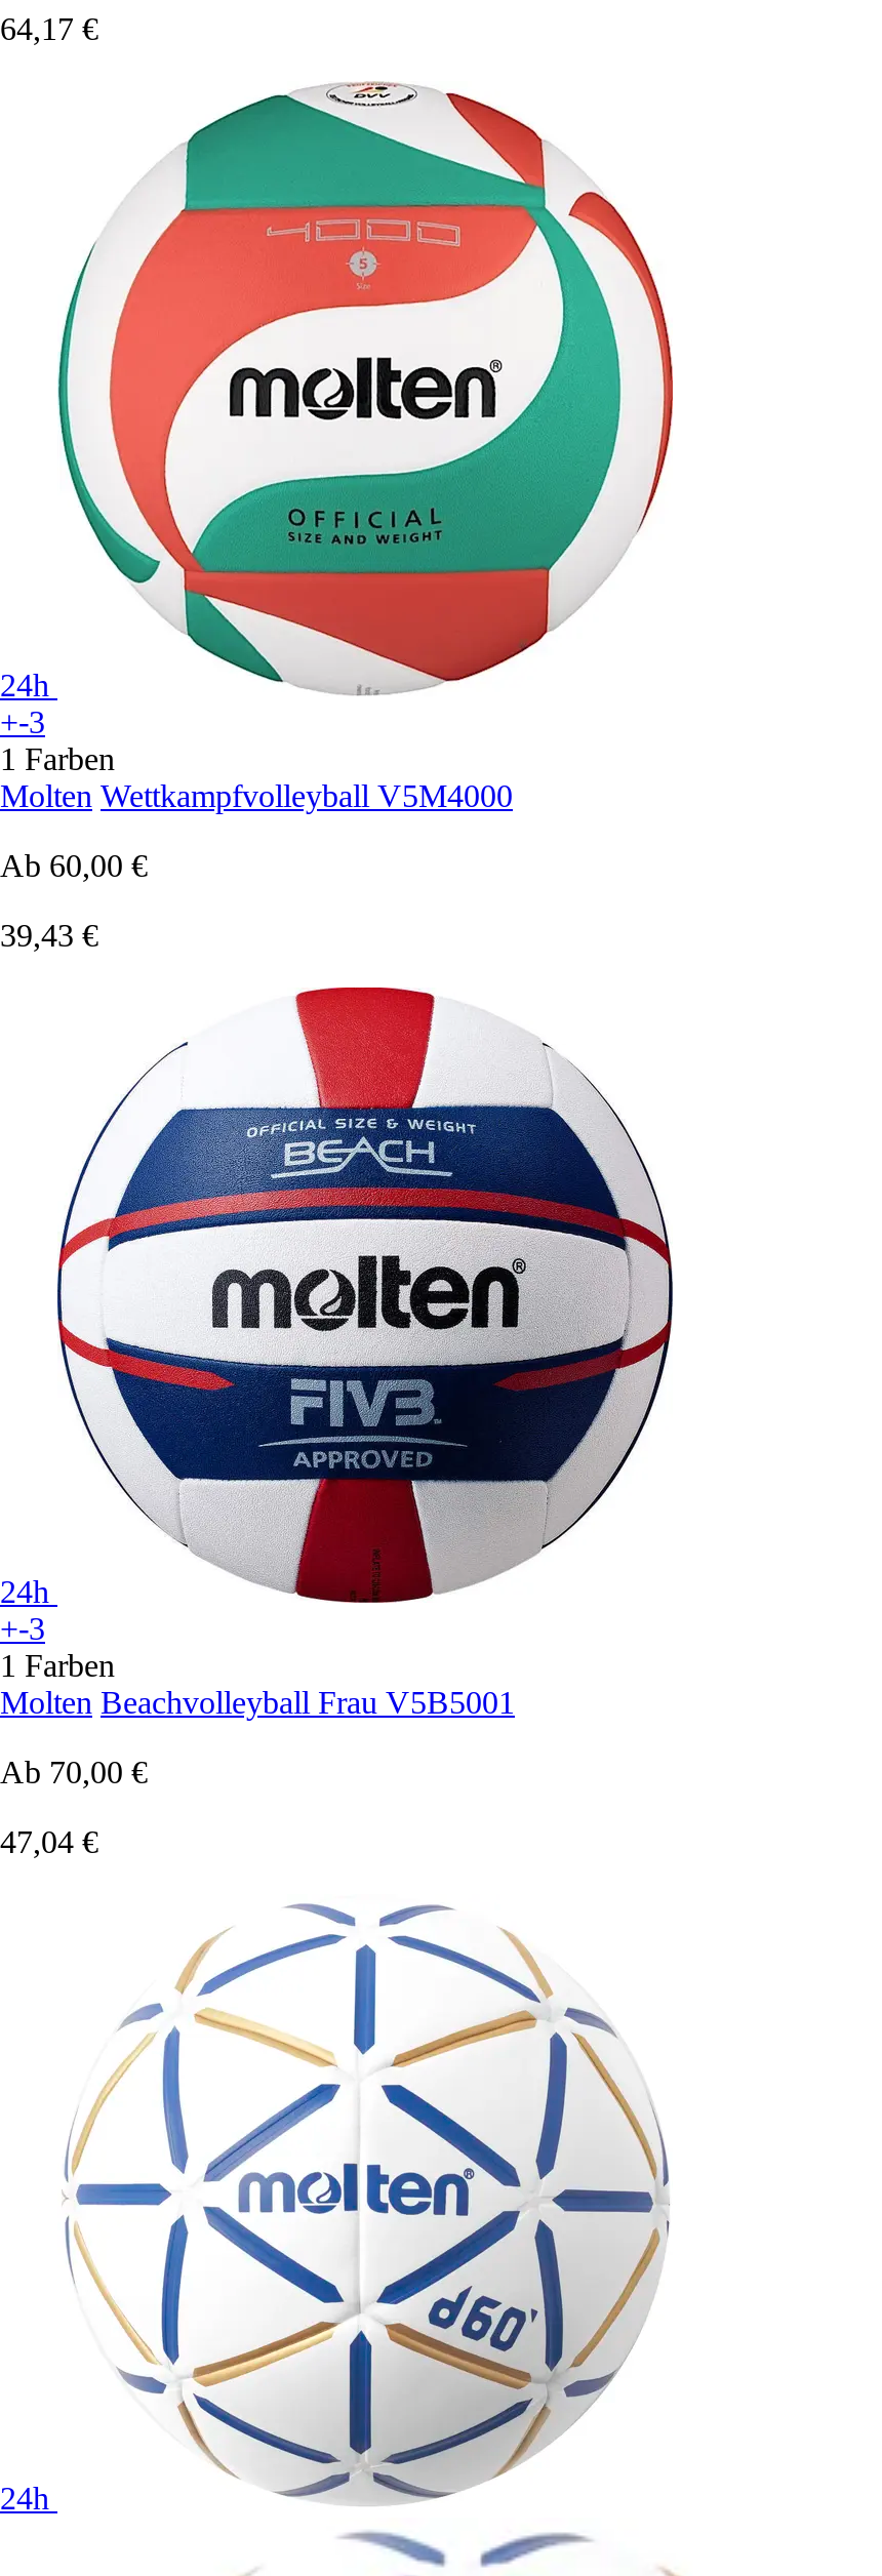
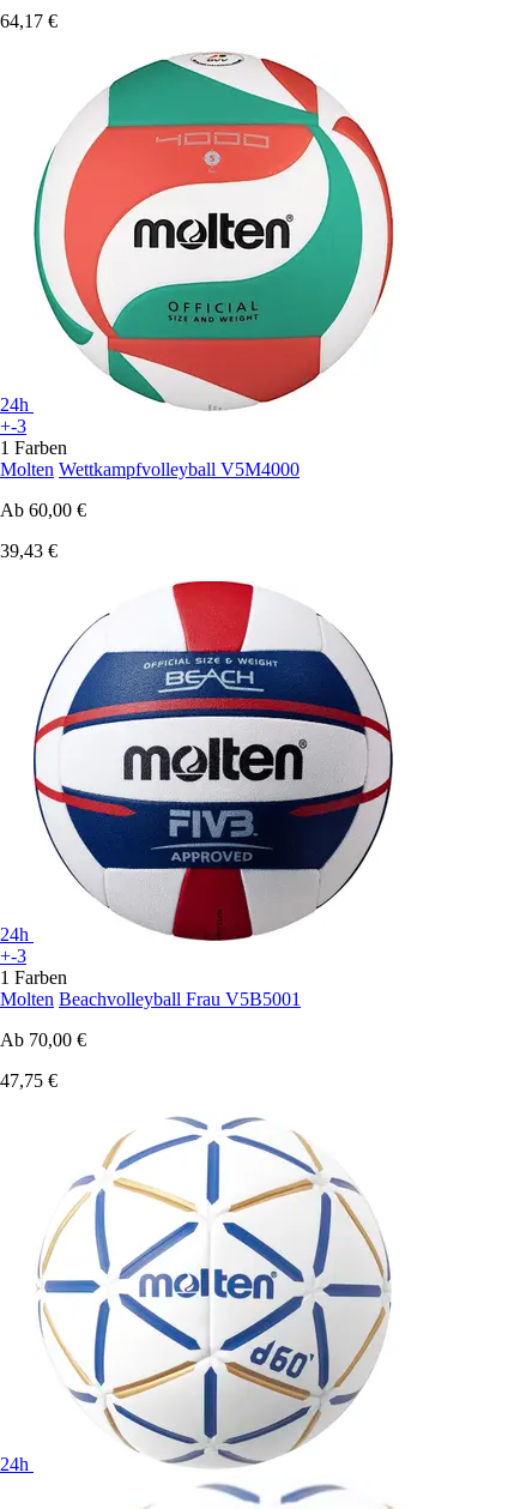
- 47,04 €
+ 47,75 €
